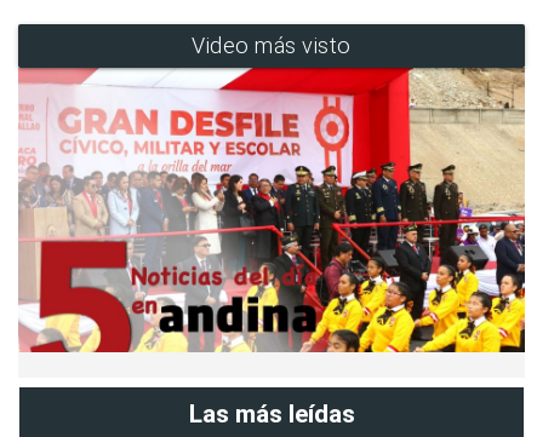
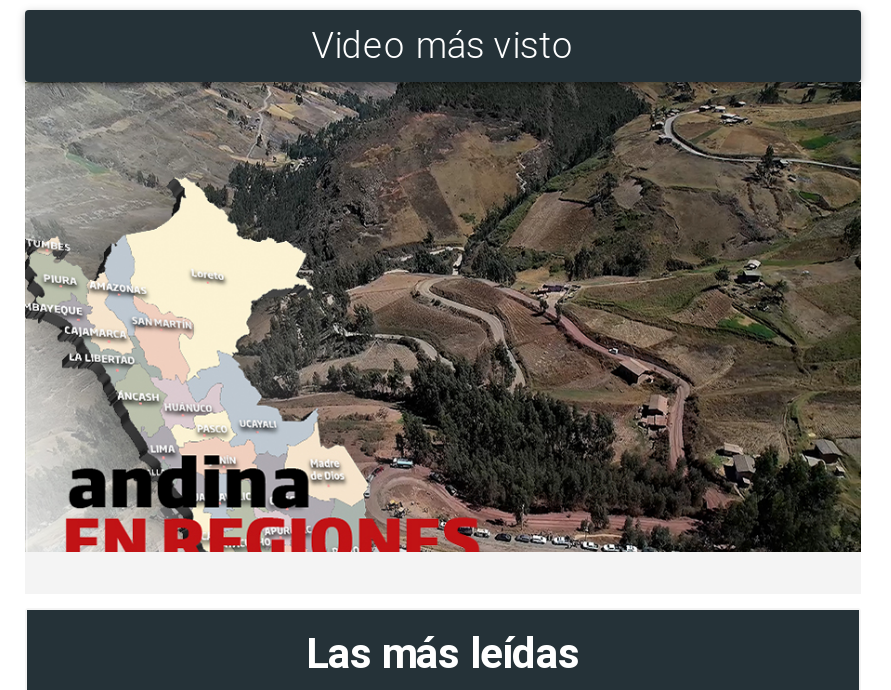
- [image]
+ [image]
